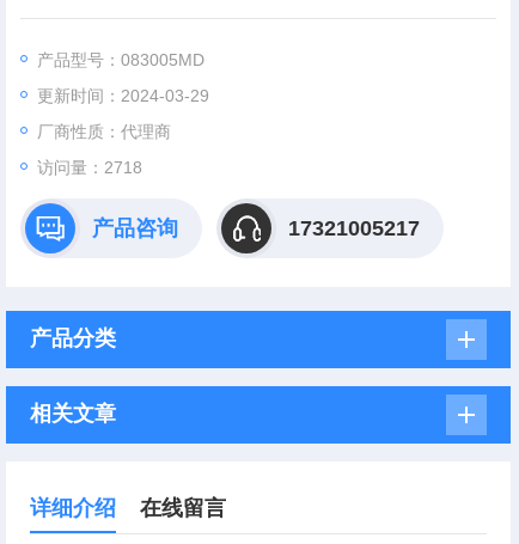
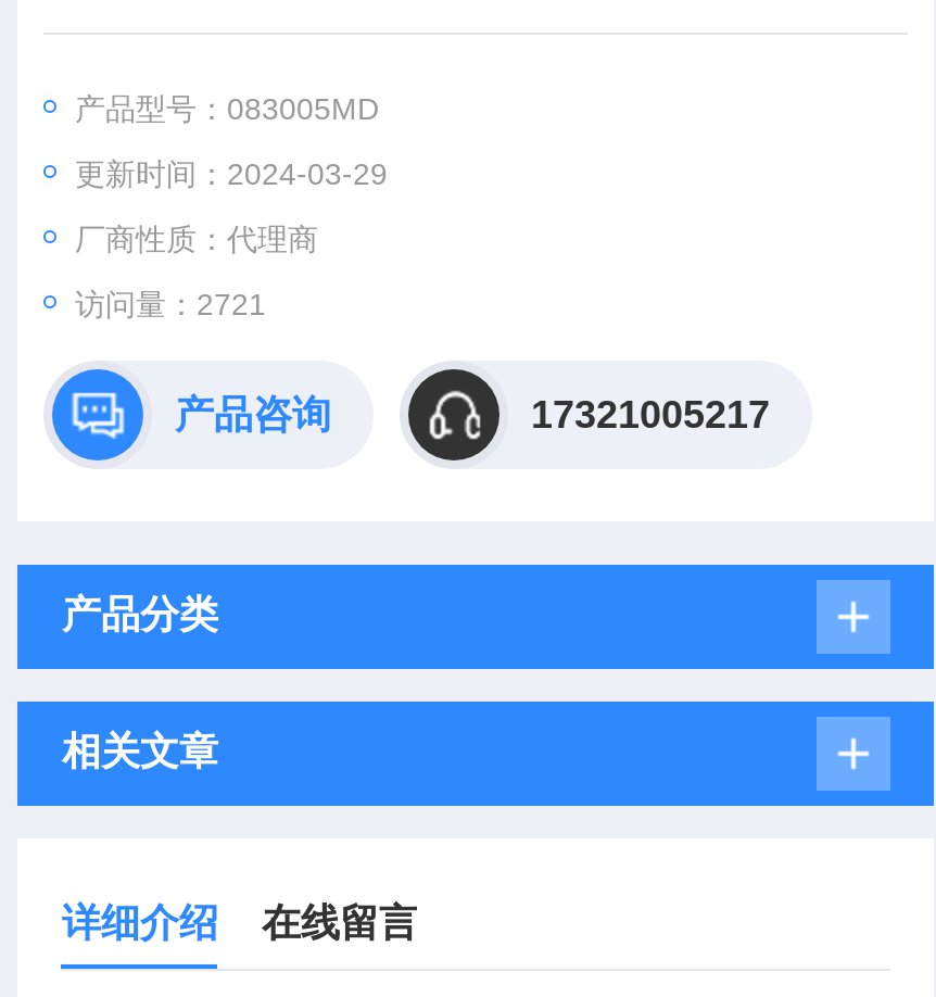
- 访问量：2718
+ 访问量：2721
